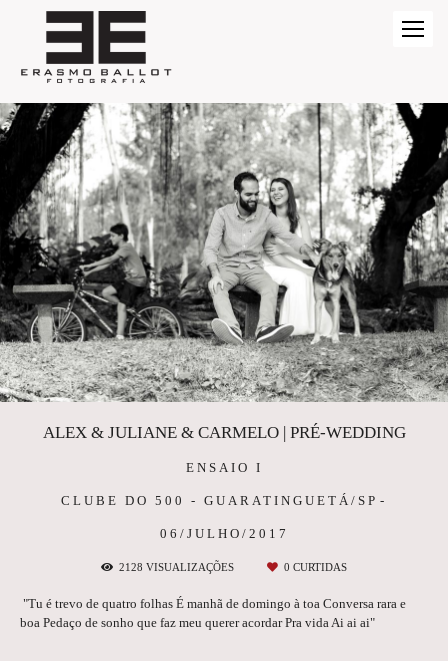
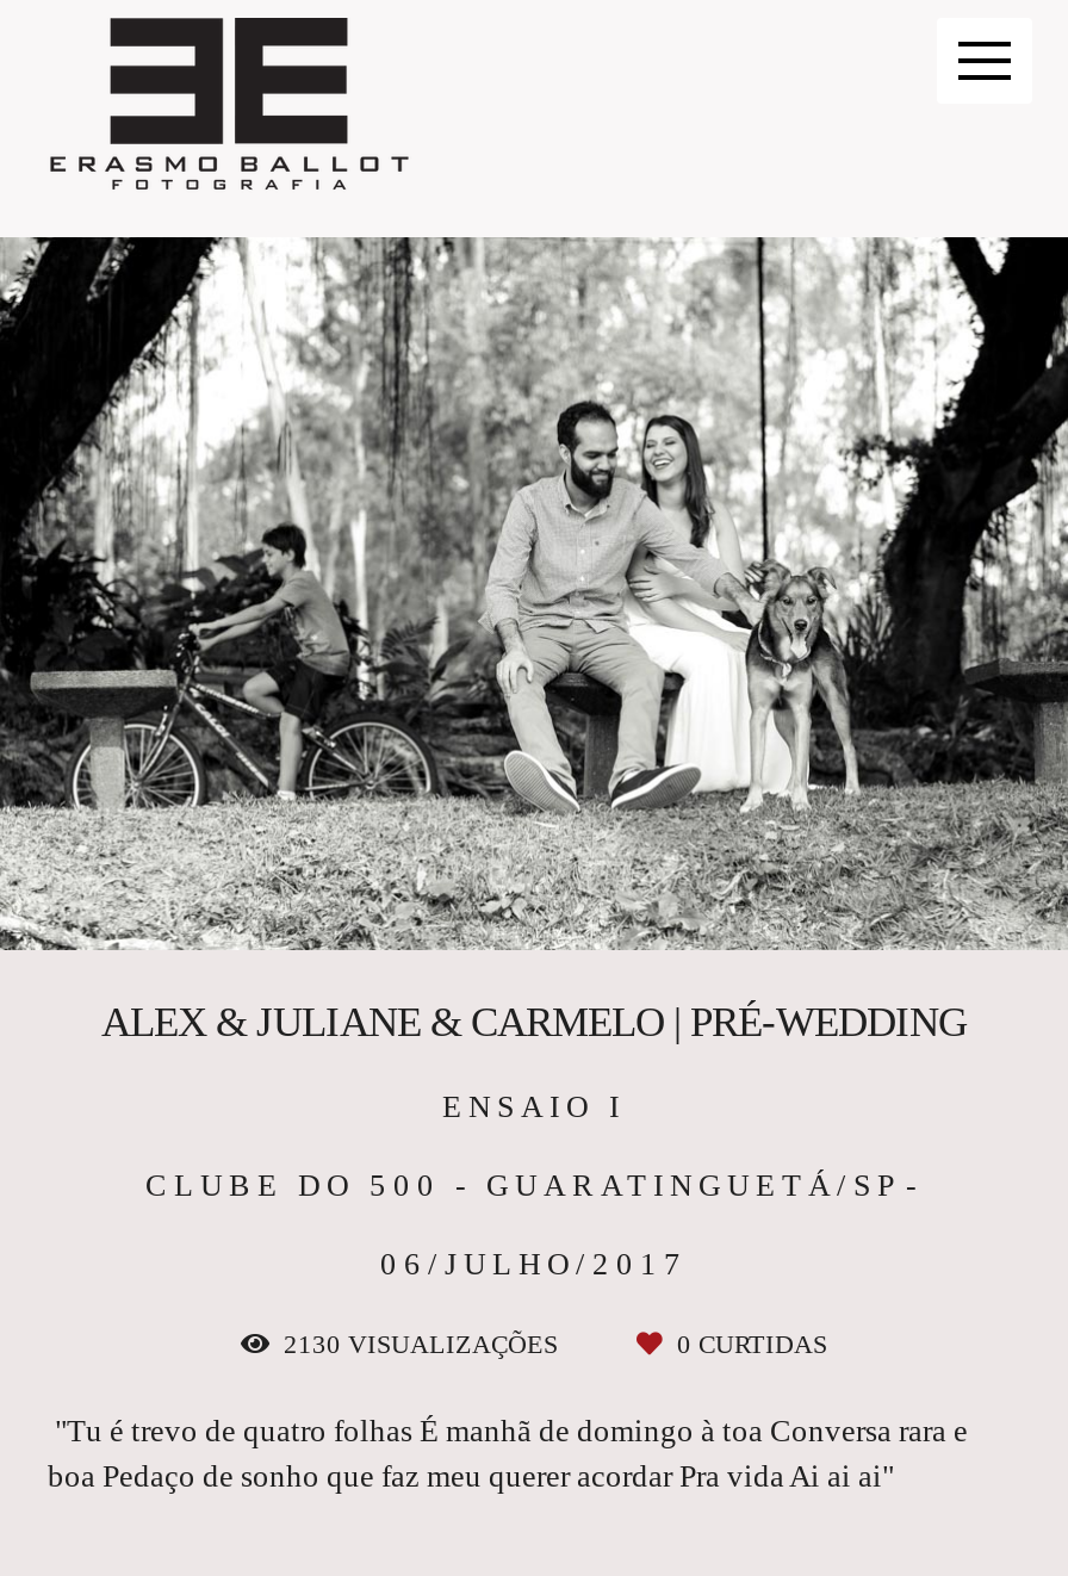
- 2128 VISUALIZAÇÕES
+ 2130 VISUALIZAÇÕES
